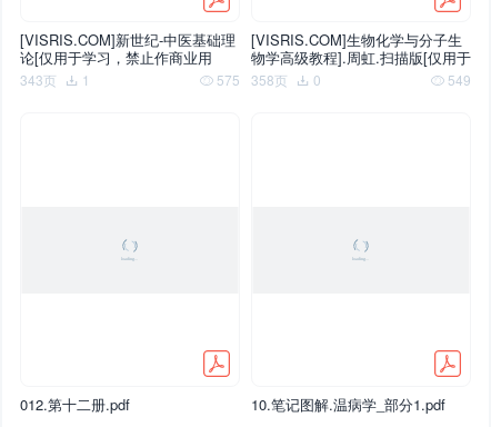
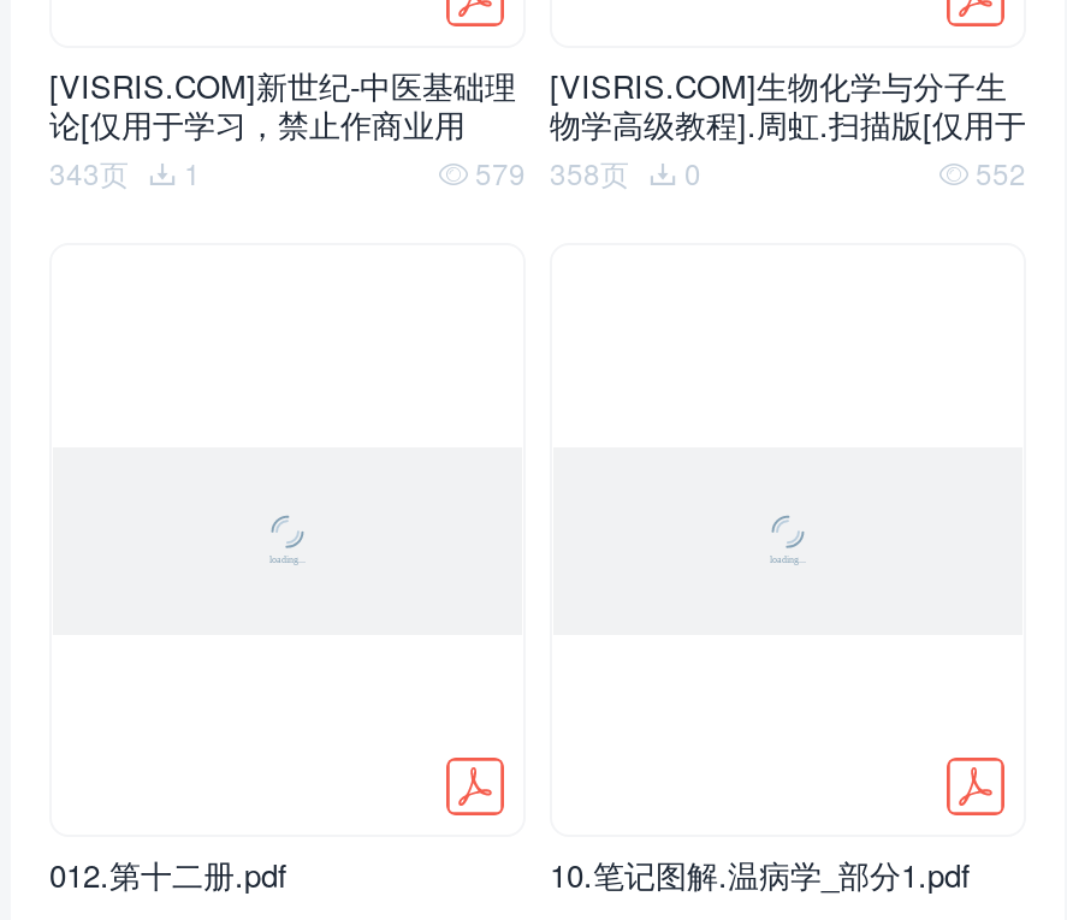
- 575
+ 579

- 549
+ 552
